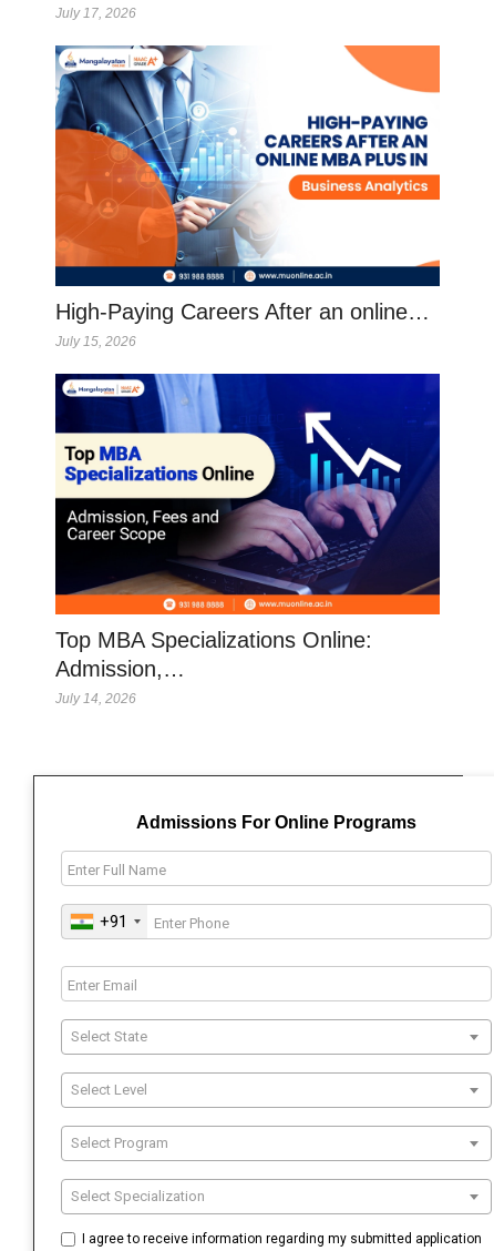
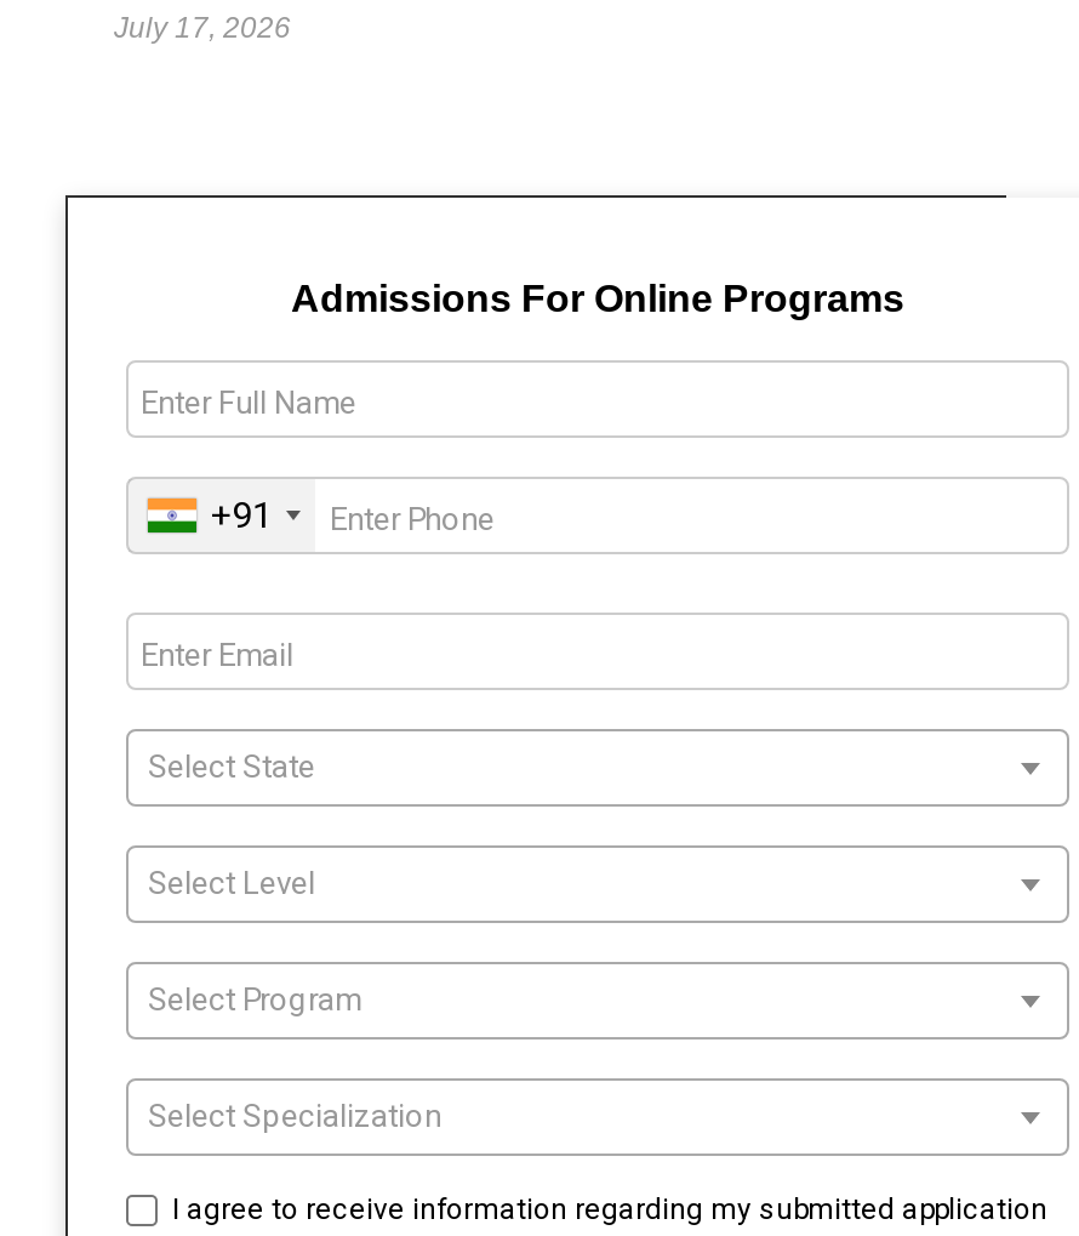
- [image]
- High-Paying Careers After an online…
- July 15, 2026

- [image]
- Top MBA Specializations Online:
- Admission,…
- July 14, 2026
